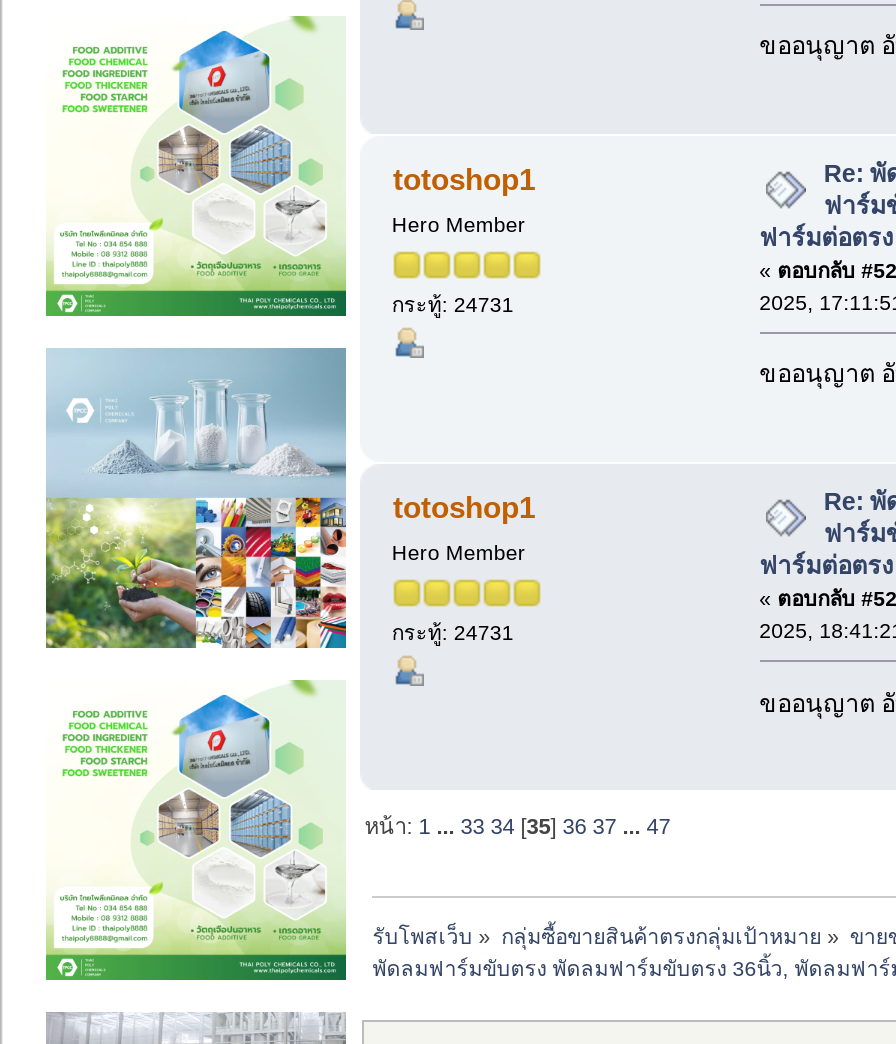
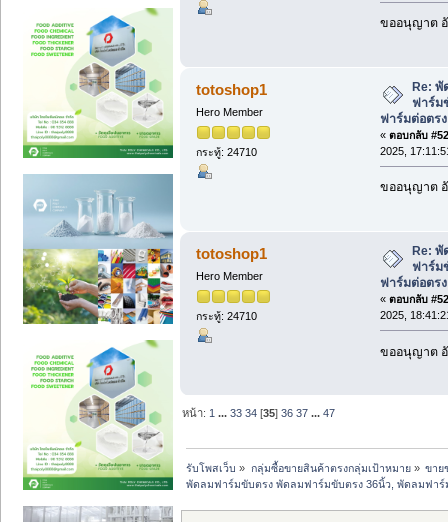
- กระทู้: 24731
+ กระทู้: 24710

- กระทู้: 24731
+ กระทู้: 24710
